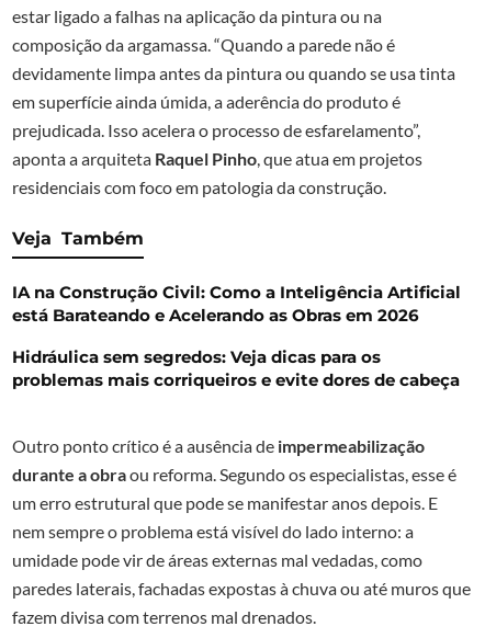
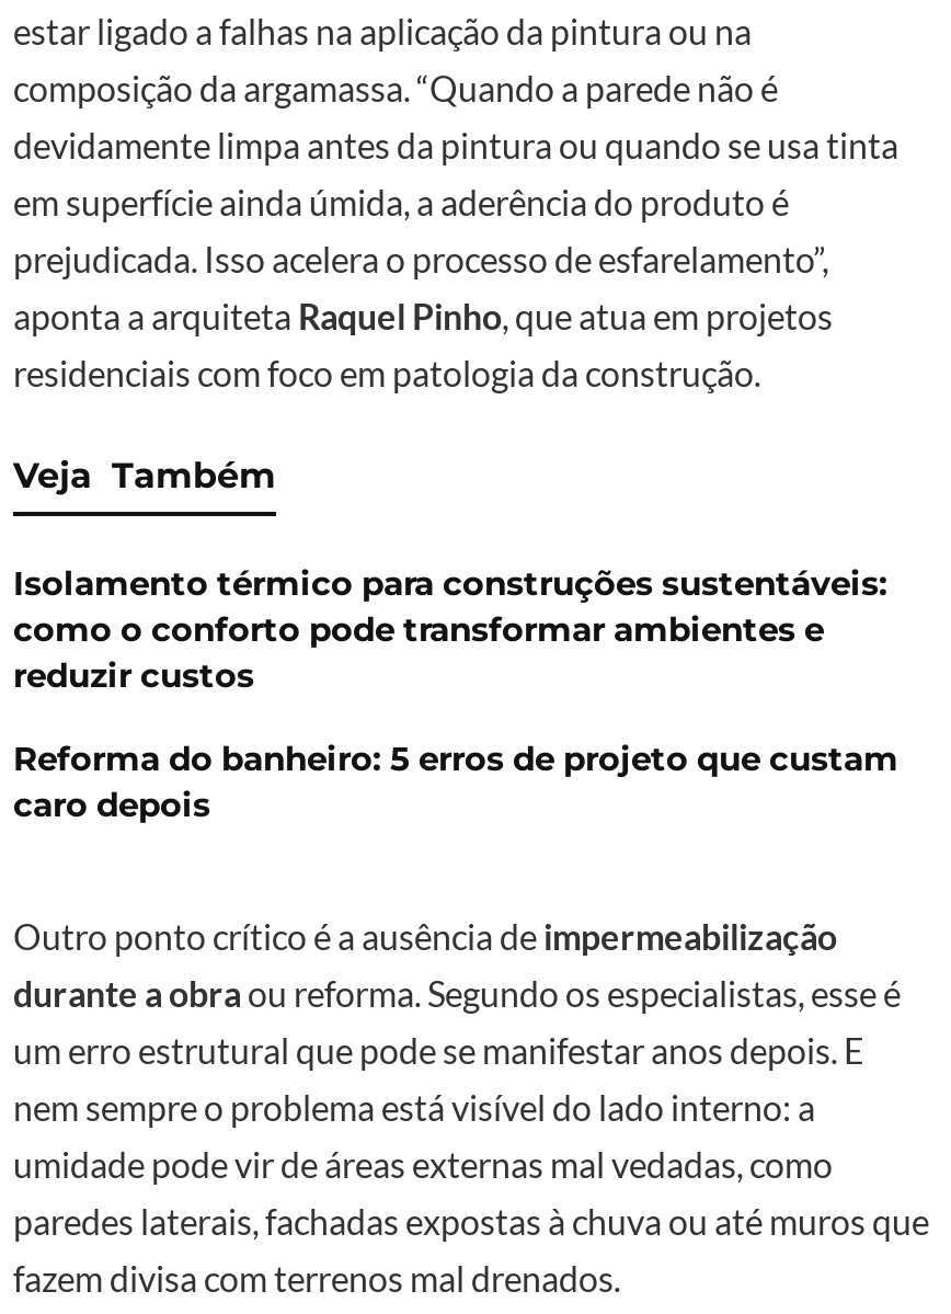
- IA na Construção Civil: Como a Inteligência Artificial
- está Barateando e Acelerando as Obras em 2026
+ Isolamento térmico para construções sustentáveis:
+ como o conforto pode transformar ambientes e
+ reduzir custos

- Hidráulica sem segredos: Veja dicas para os
- problemas mais corriqueiros e evite dores de cabeça
+ Reforma do banheiro: 5 erros de projeto que custam
+ caro depois
